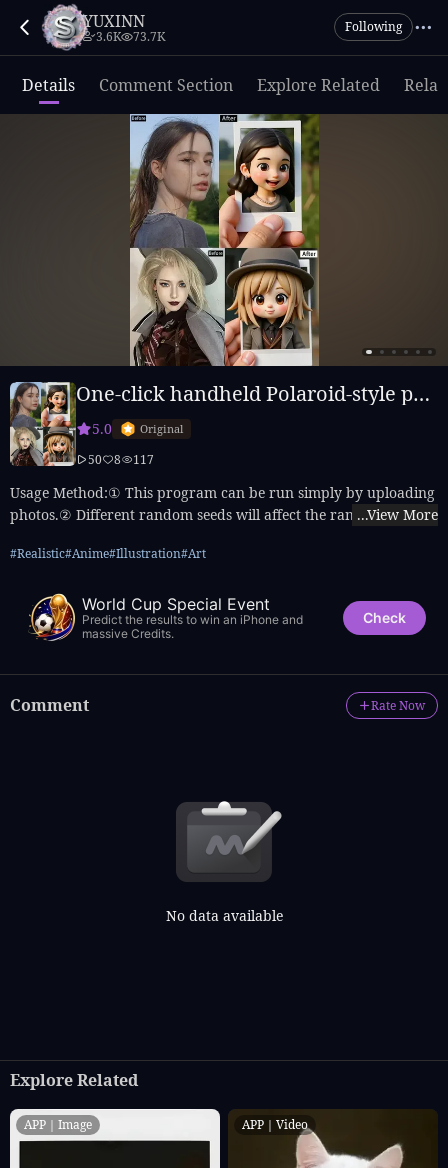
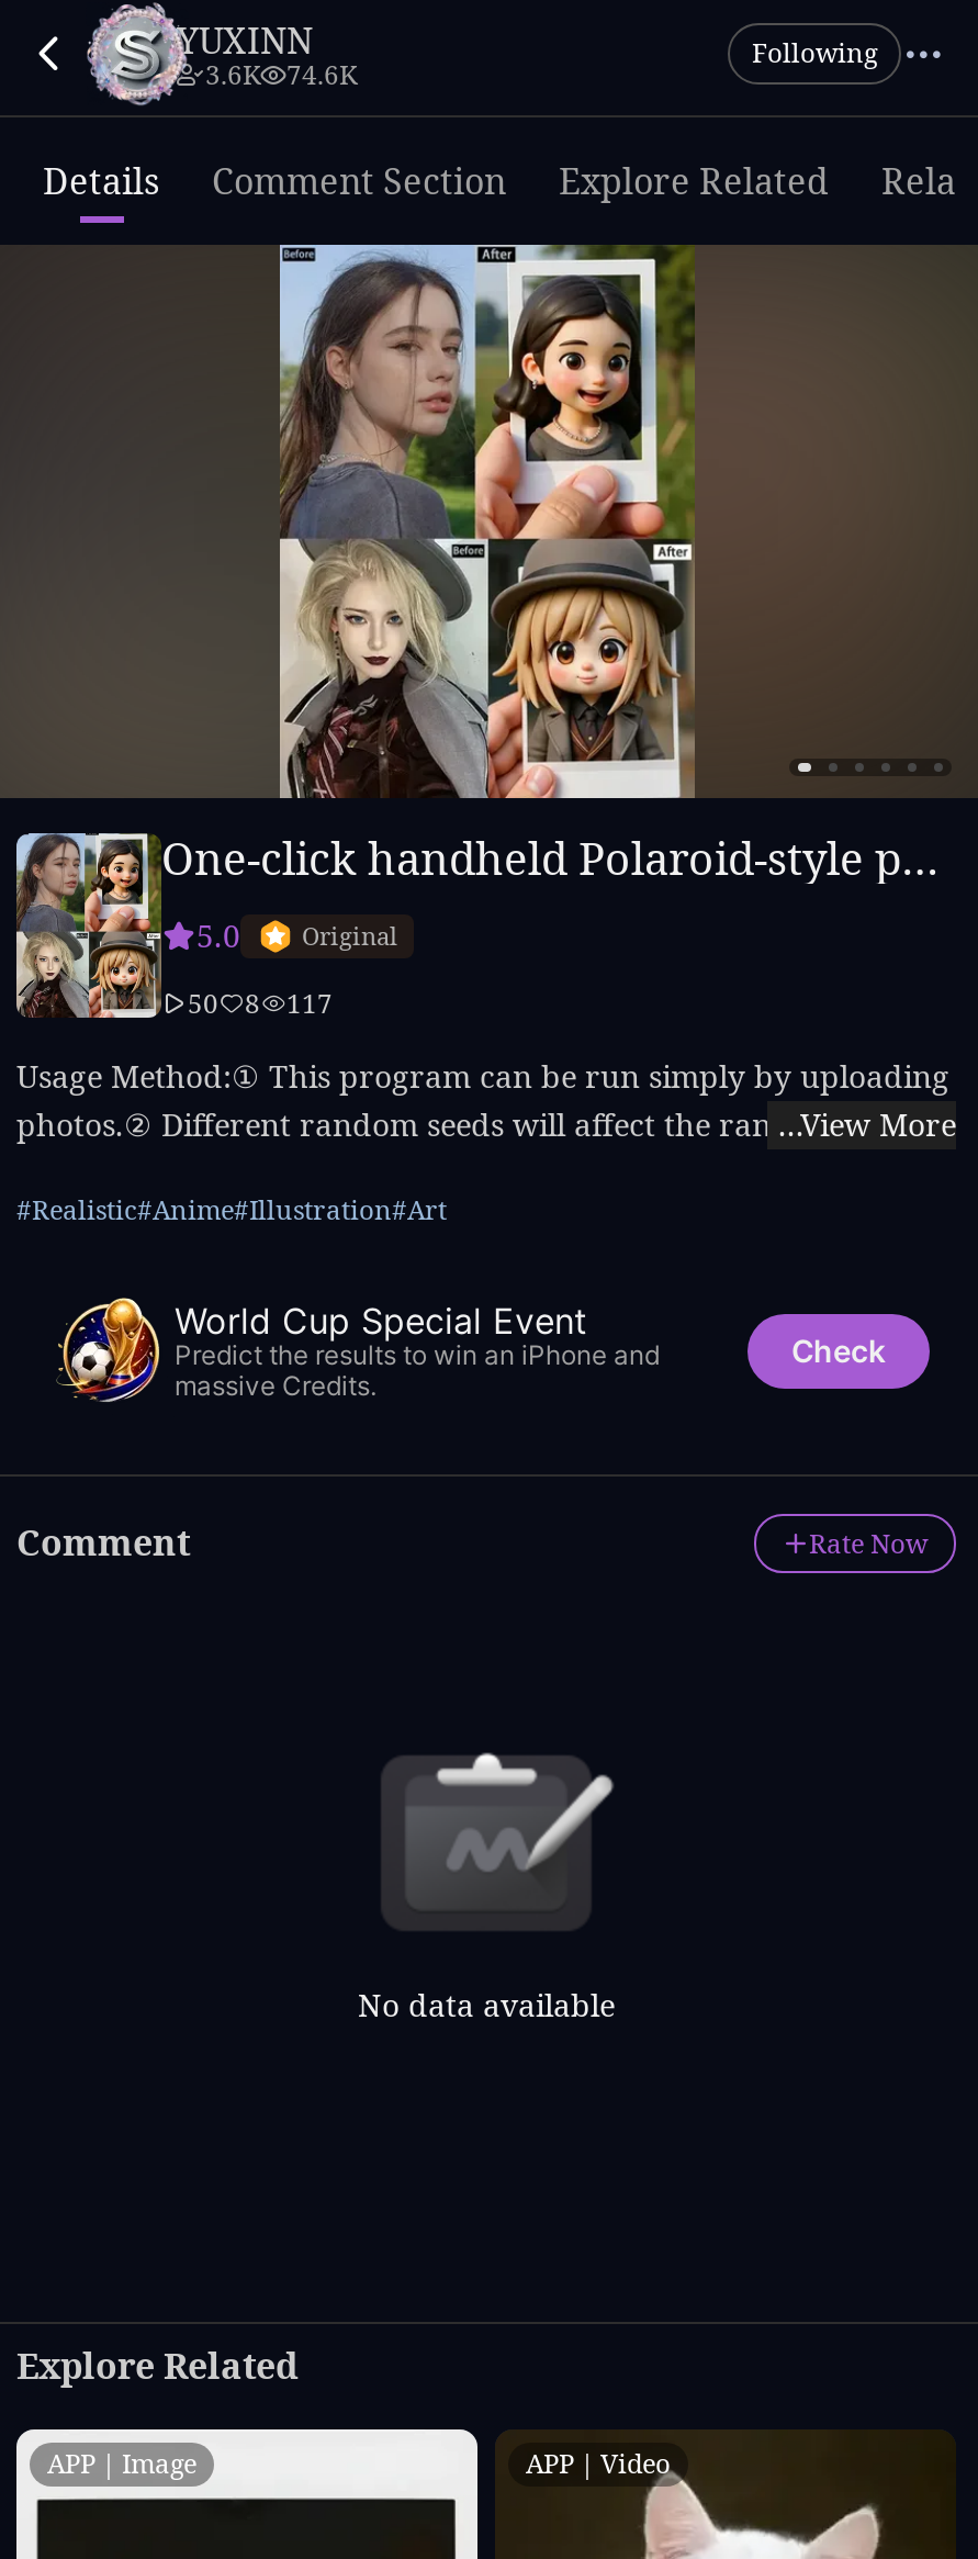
- 3.6K 73.7K
+ 3.6K 74.6K
